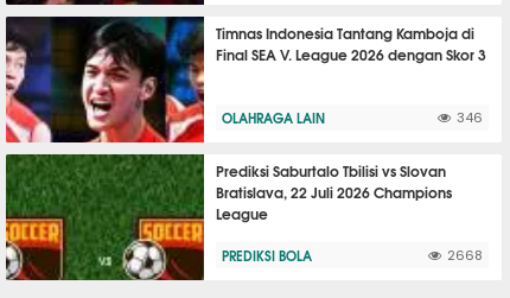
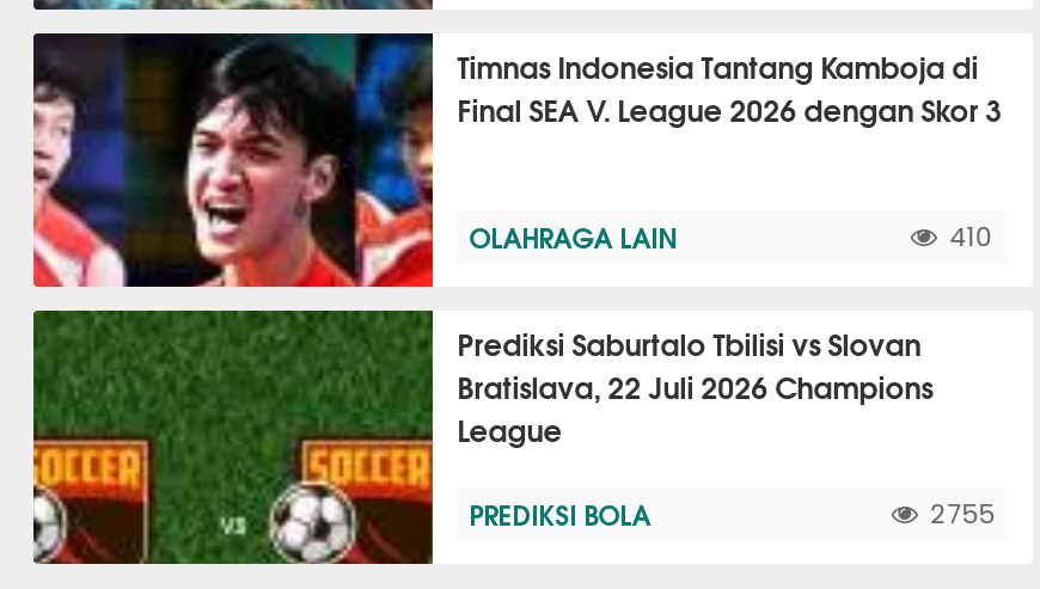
- 346
+ 410

- 2668
+ 2755
